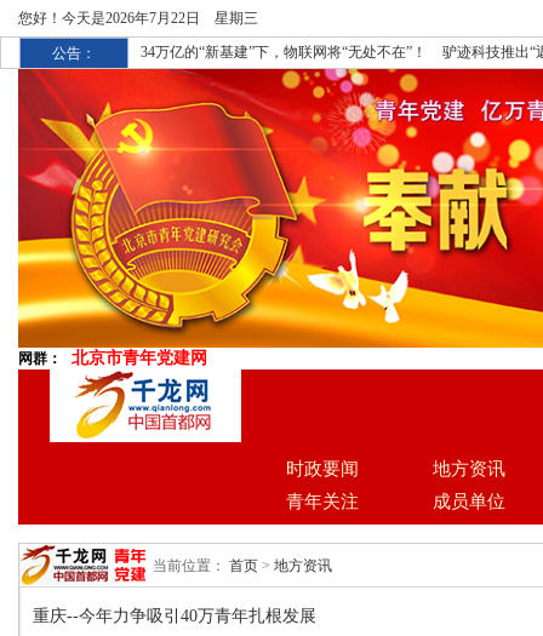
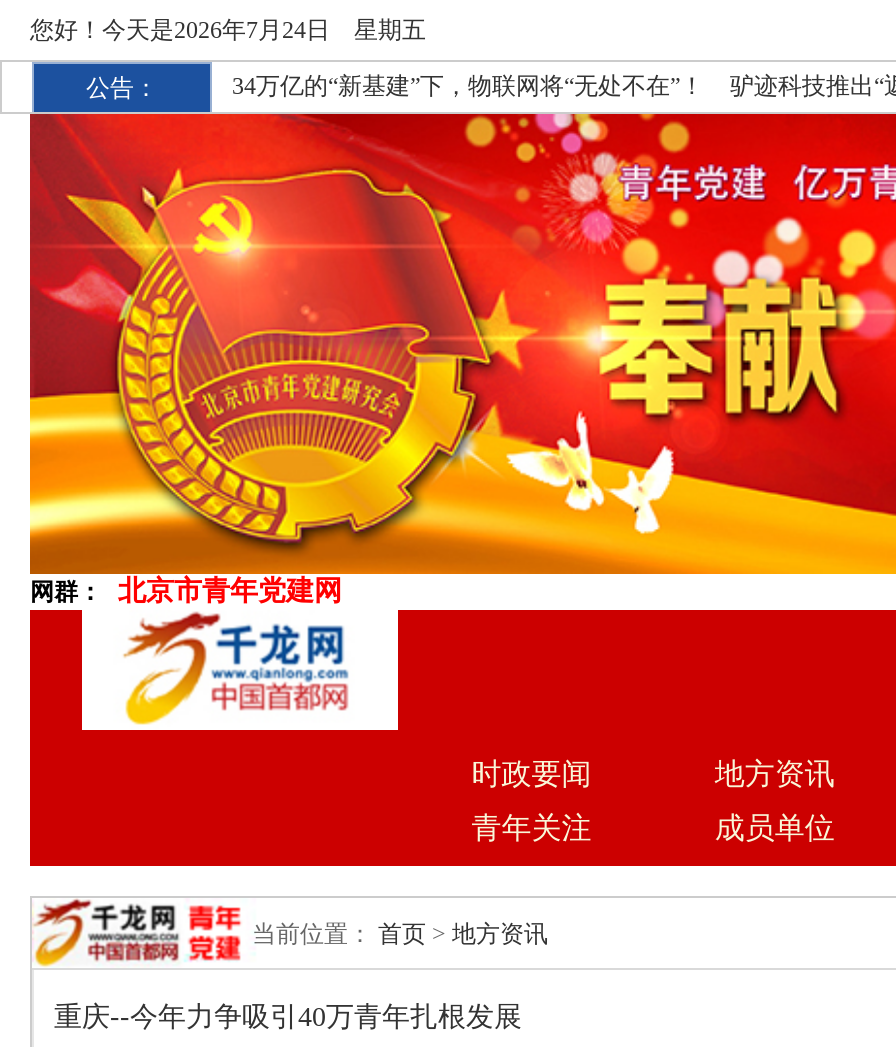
- 您好！今天是2026年7月22日 星期三
+ 您好！今天是2026年7月24日 星期五
